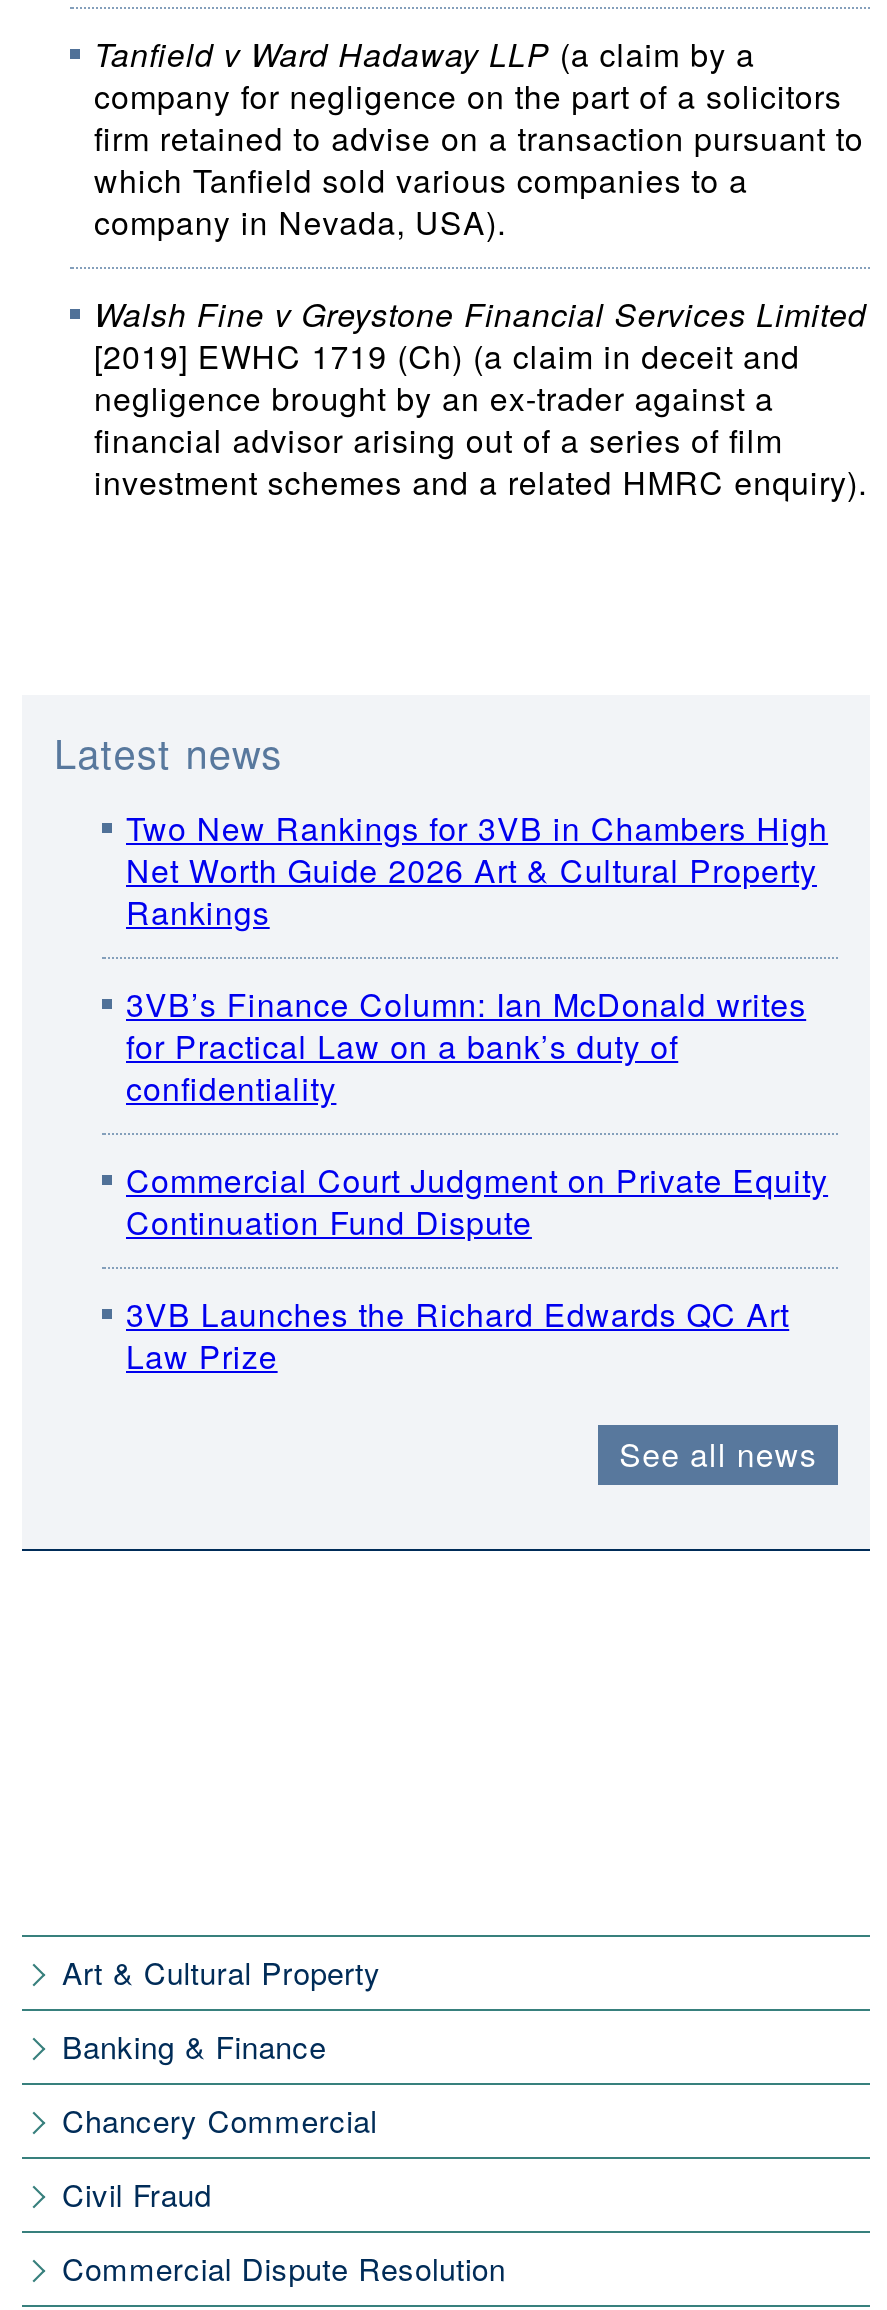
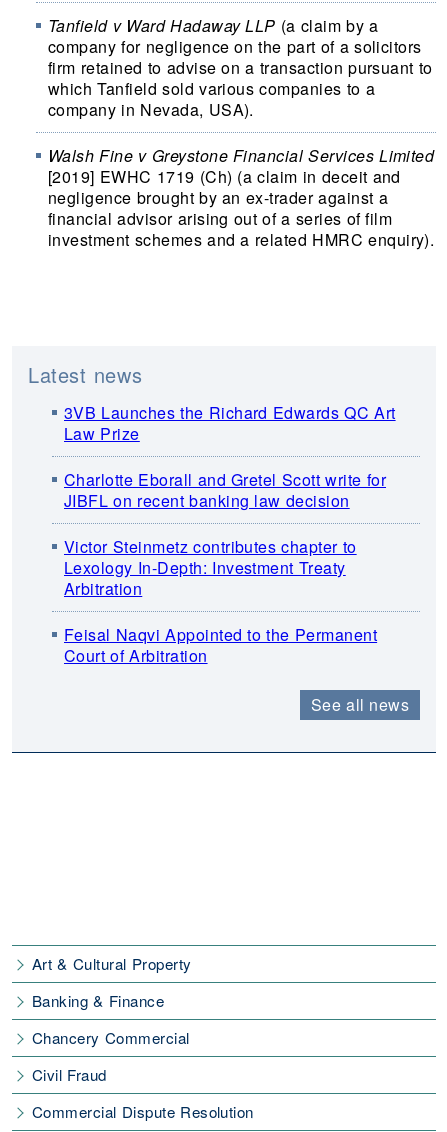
- Two New Rankings for 3VB in Chambers High
- Net Worth Guide 2026 Art & Cultural Property
- Rankings
- 3VB’s Finance Column: Ian McDonald writes
- for Practical Law on a bank’s duty of
- confidentiality
- Commercial Court Judgment on Private Equity
- Continuation Fund Dispute

moved up: 3VB Launches the Richard Edwards QC Art | Law Prize

+ Charlotte Eborall and Gretel Scott write for
+ JIBFL on recent banking law decision
+ Victor Steinmetz contributes chapter to
+ Lexology In-Depth: Investment Treaty
+ Arbitration
+ Feisal Naqvi Appointed to the Permanent
+ Court of Arbitration
